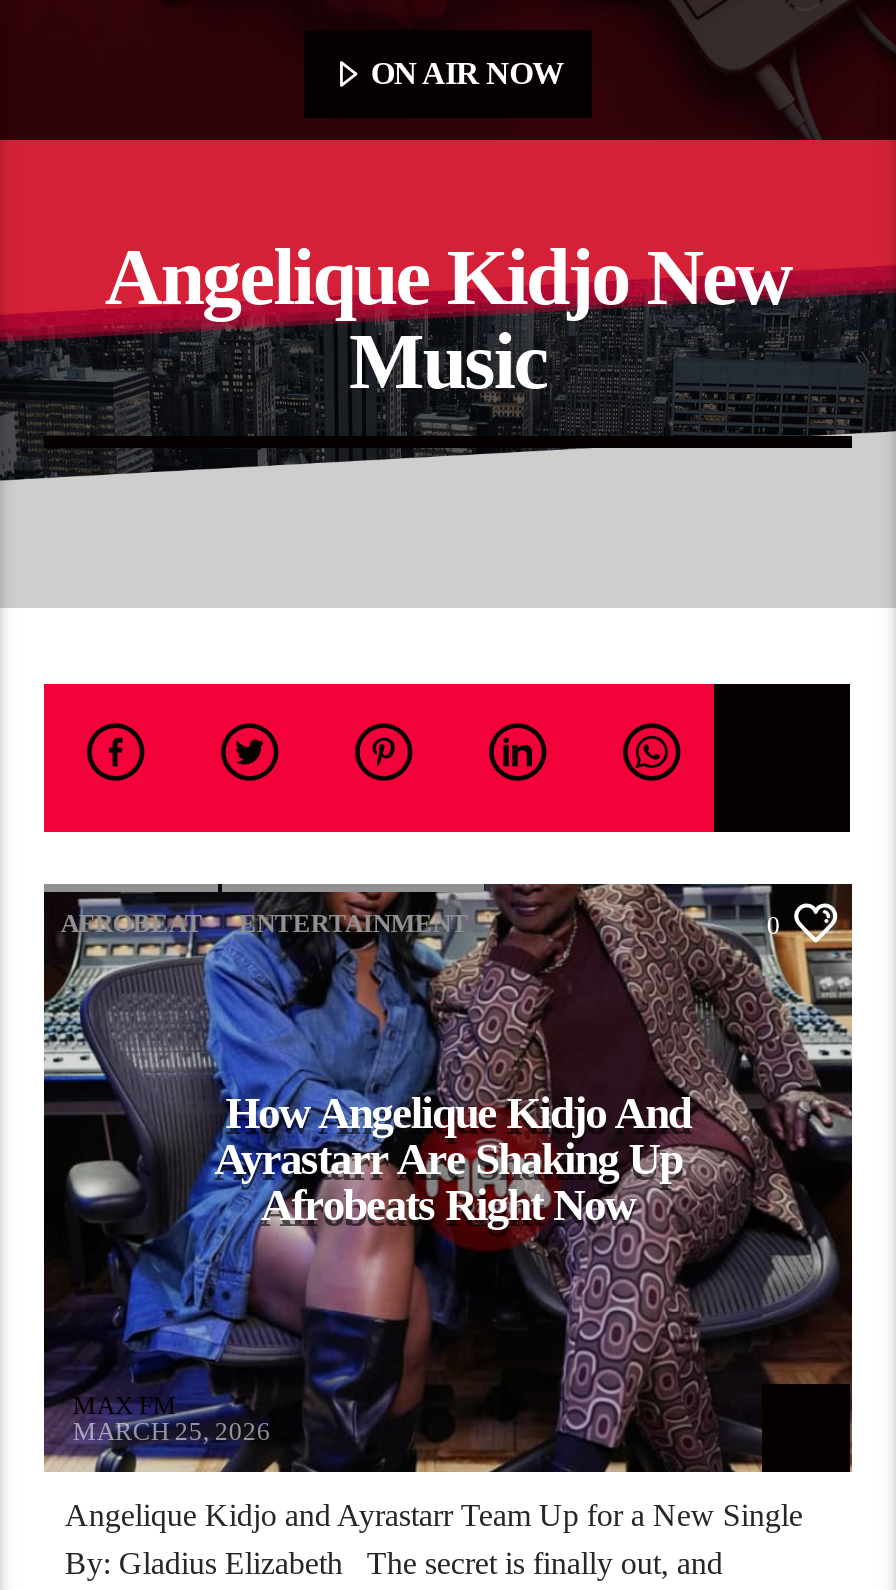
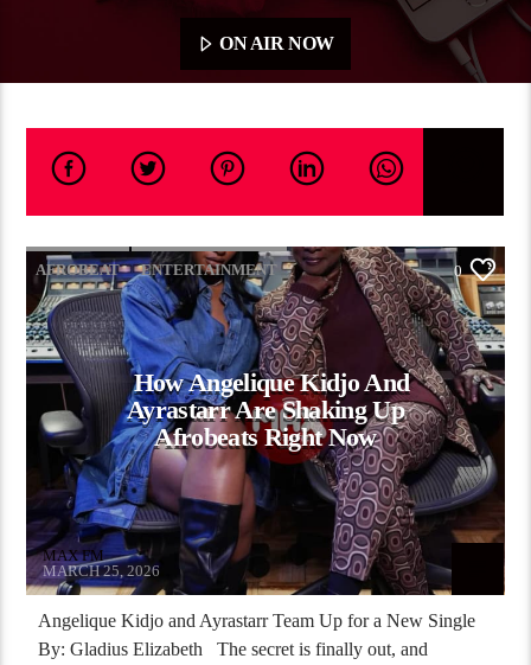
- [image]
- Angelique Kidjo New
- Music
